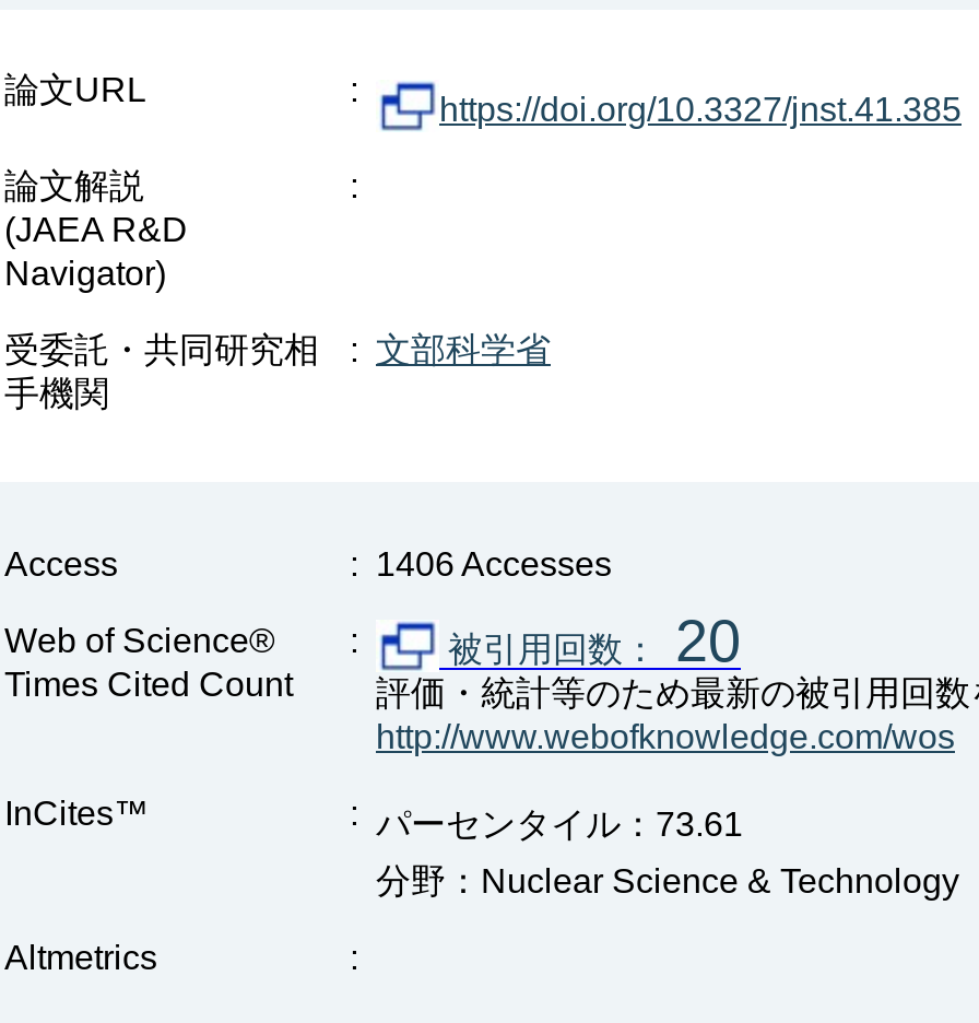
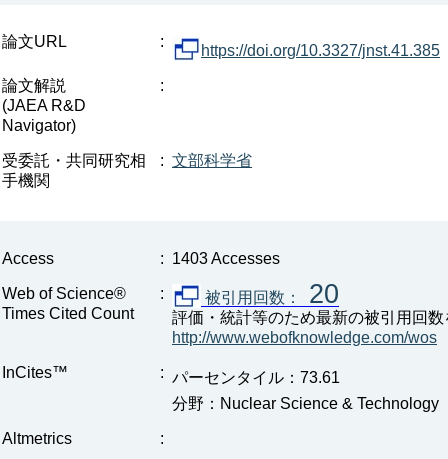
- : 1406 Accesses
+ : 1403 Accesses
